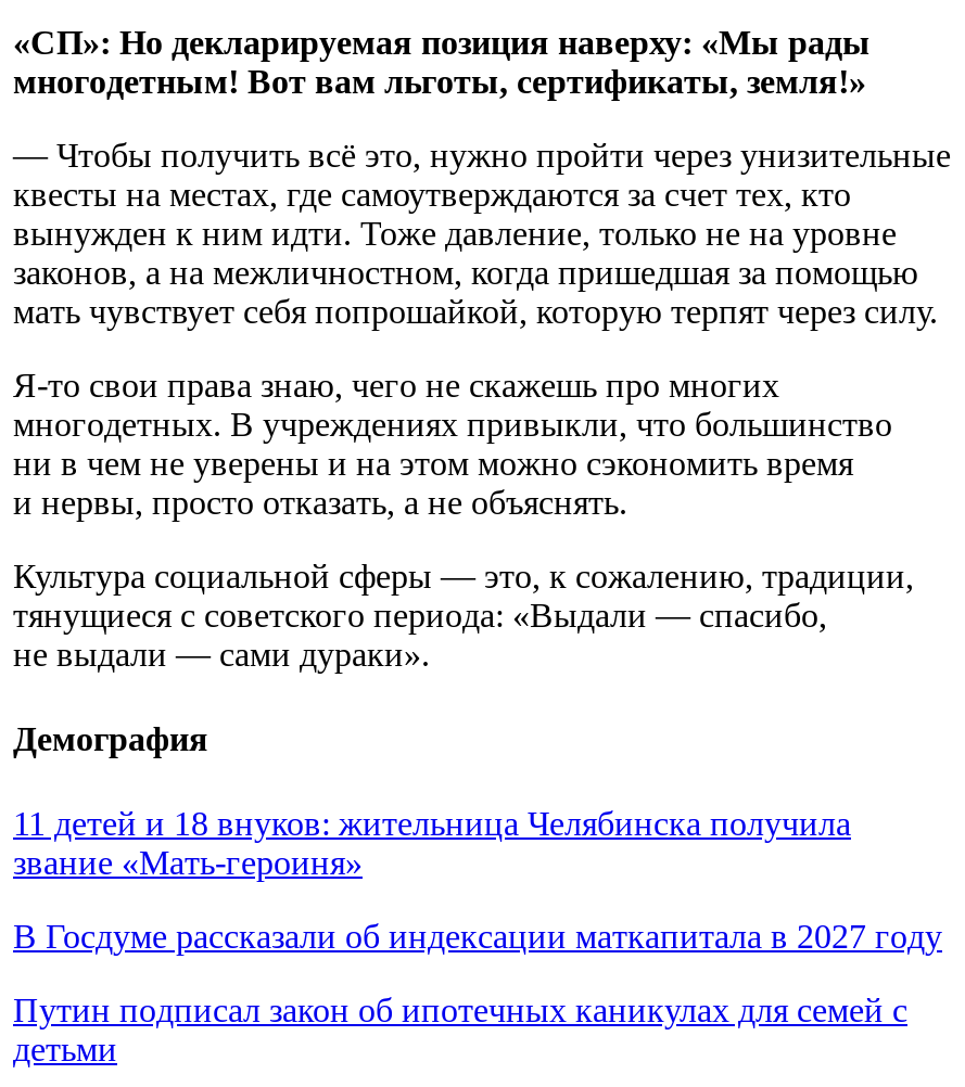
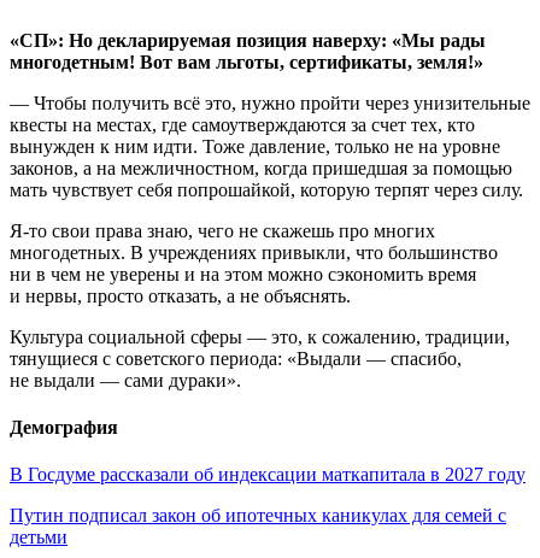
- 11 детей и 18 внуков: жительница Челябинска получила
- звание «Мать-героиня»
